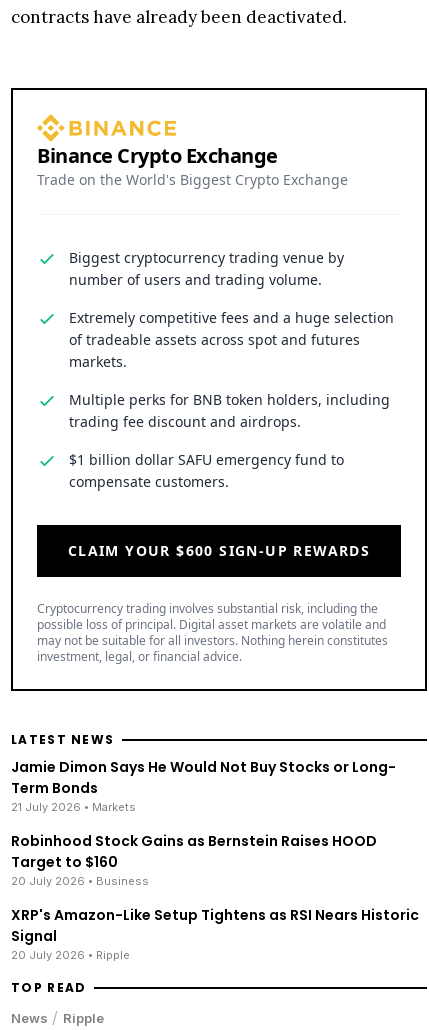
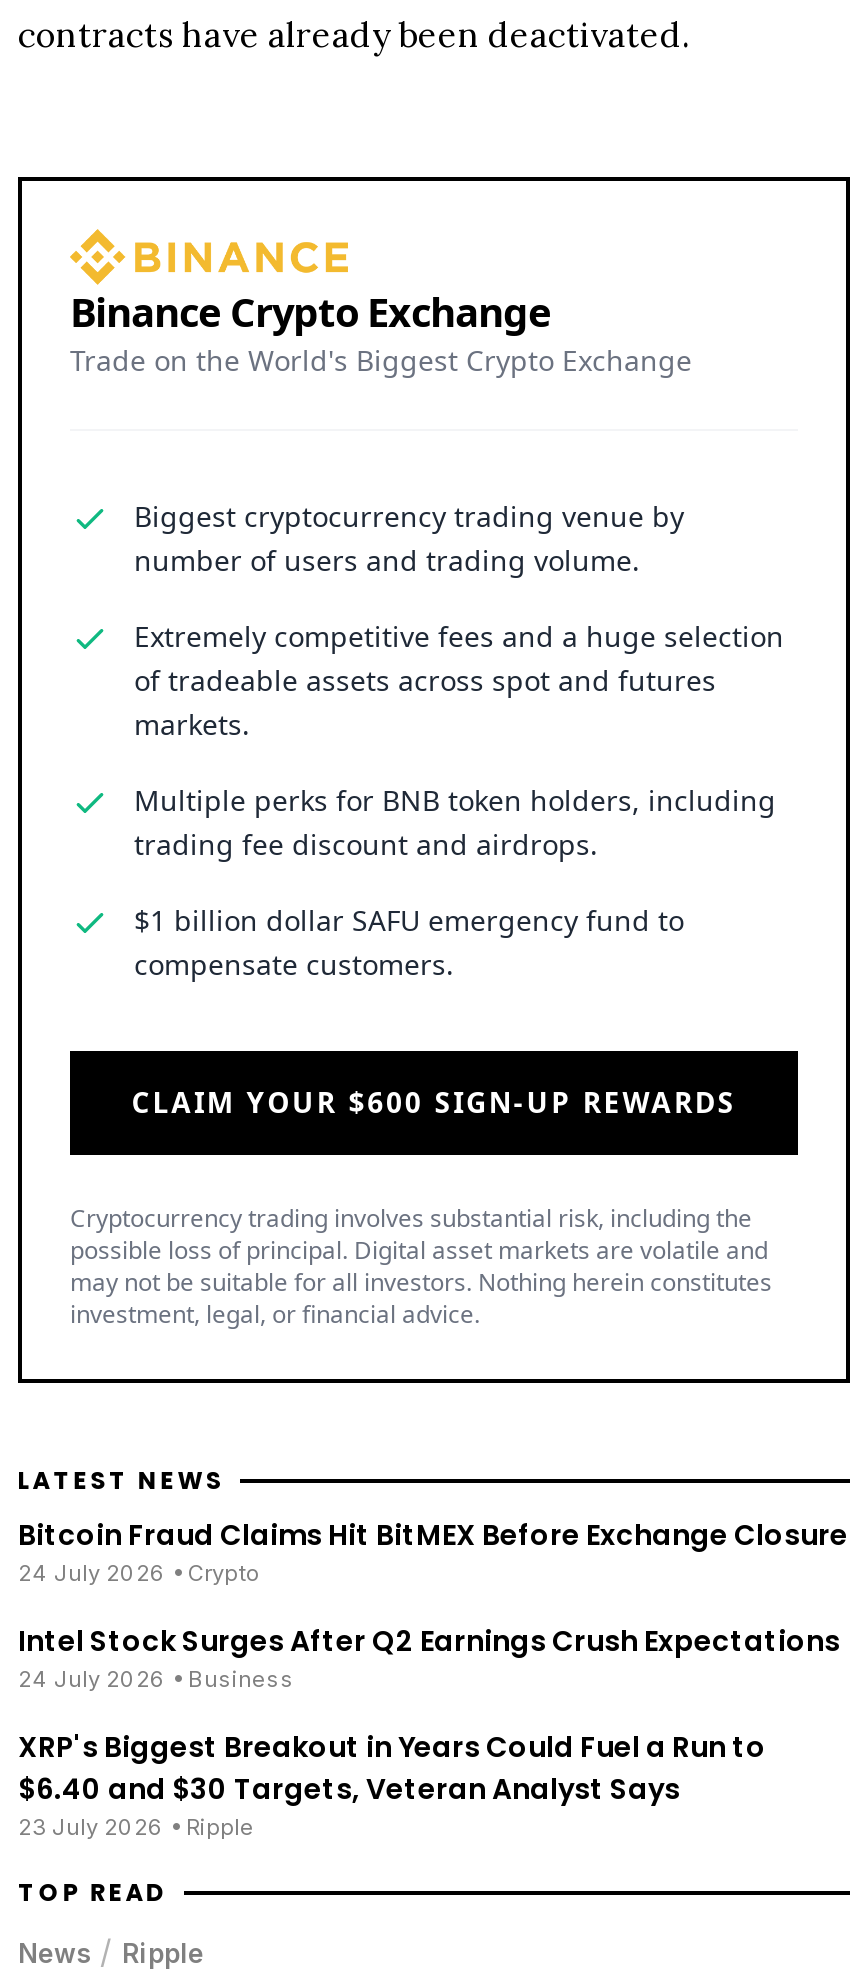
- Jamie Dimon Says He Would Not Buy Stocks or Long-
- Term Bonds
- 21 July 2026 • Markets
+ Bitcoin Fraud Claims Hit BitMEX Before Exchange Closure
+ 24 July 2026 • Crypto

- Robinhood Stock Gains as Bernstein Raises HOOD
- Target to $160
- 20 July 2026 • Business
+ Intel Stock Surges After Q2 Earnings Crush Expectations
+ 24 July 2026 • Business

- XRP's Amazon-Like Setup Tightens as RSI Nears Historic
- Signal
- 20 July 2026 • Ripple
+ XRP's Biggest Breakout in Years Could Fuel a Run to
+ $6.40 and $30 Targets, Veteran Analyst Says
+ 23 July 2026 • Ripple
